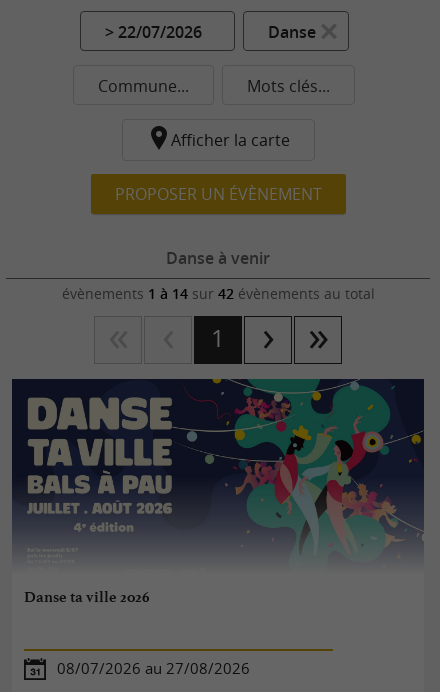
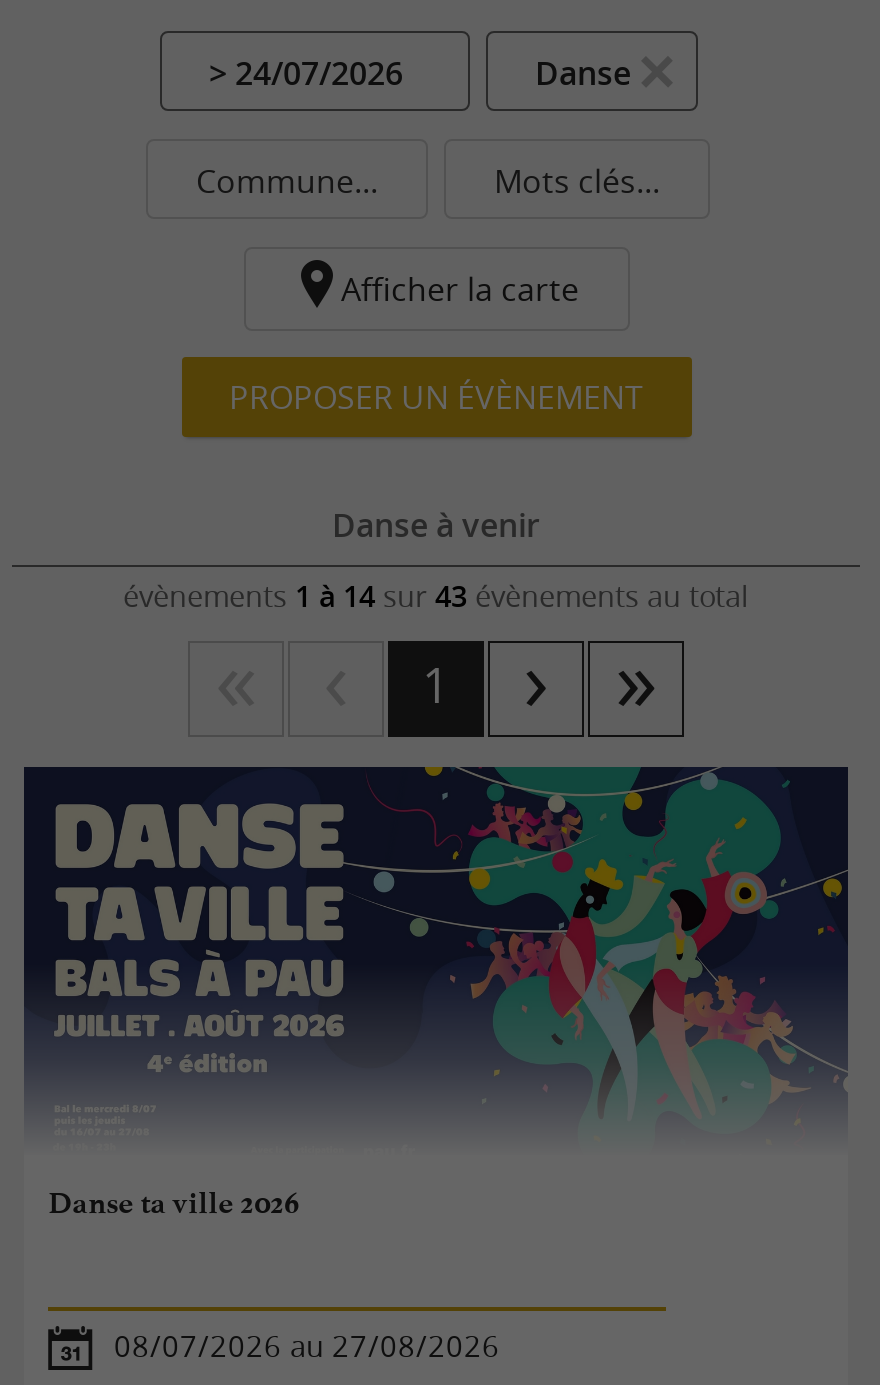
- > 22/07/2026
+ > 24/07/2026

- évènements 1 à 14 sur 42 évènements au total
+ évènements 1 à 14 sur 43 évènements au total
